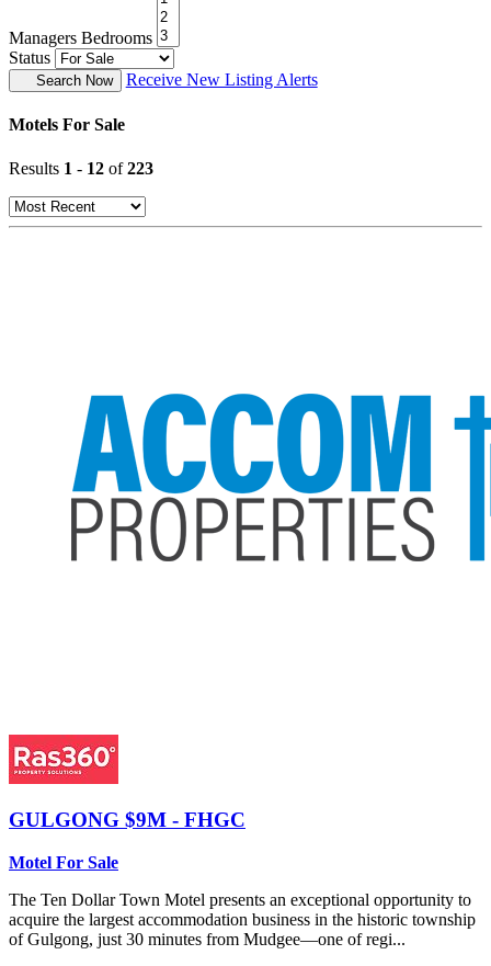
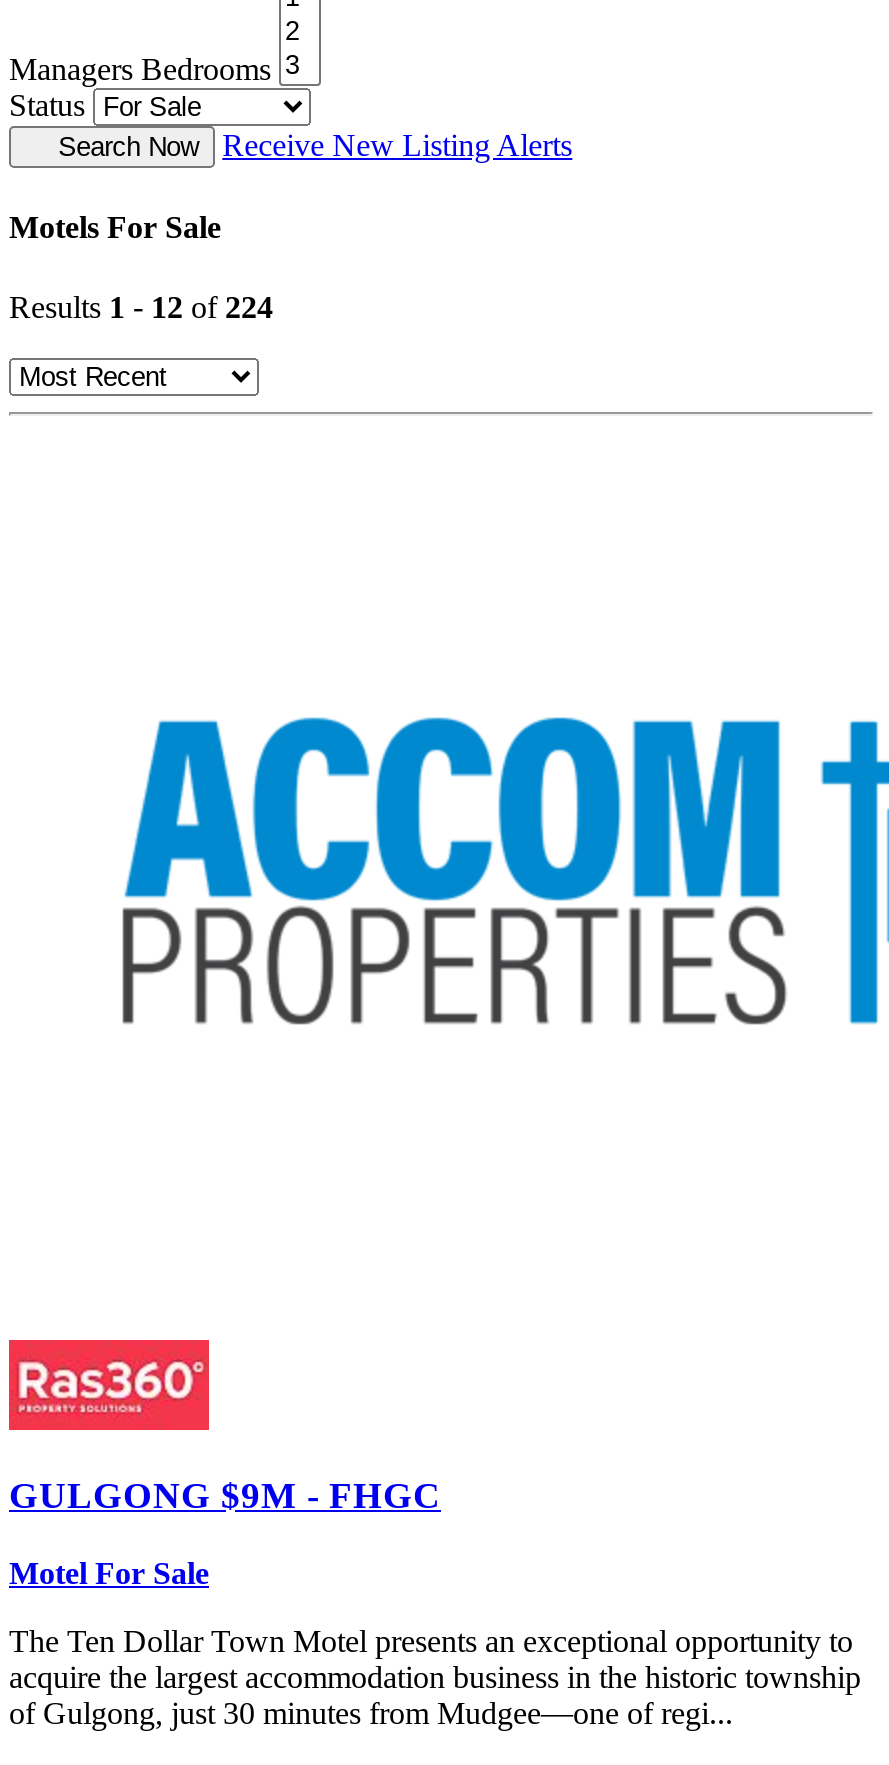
- Results 1 - 12 of 223
+ Results 1 - 12 of 224
